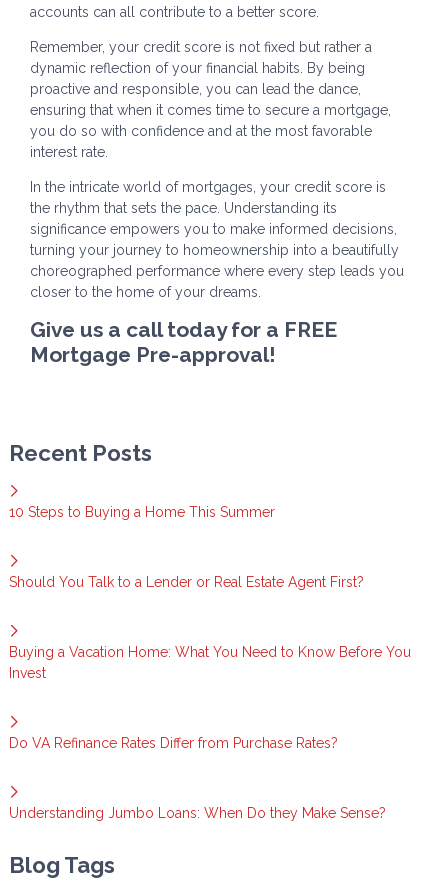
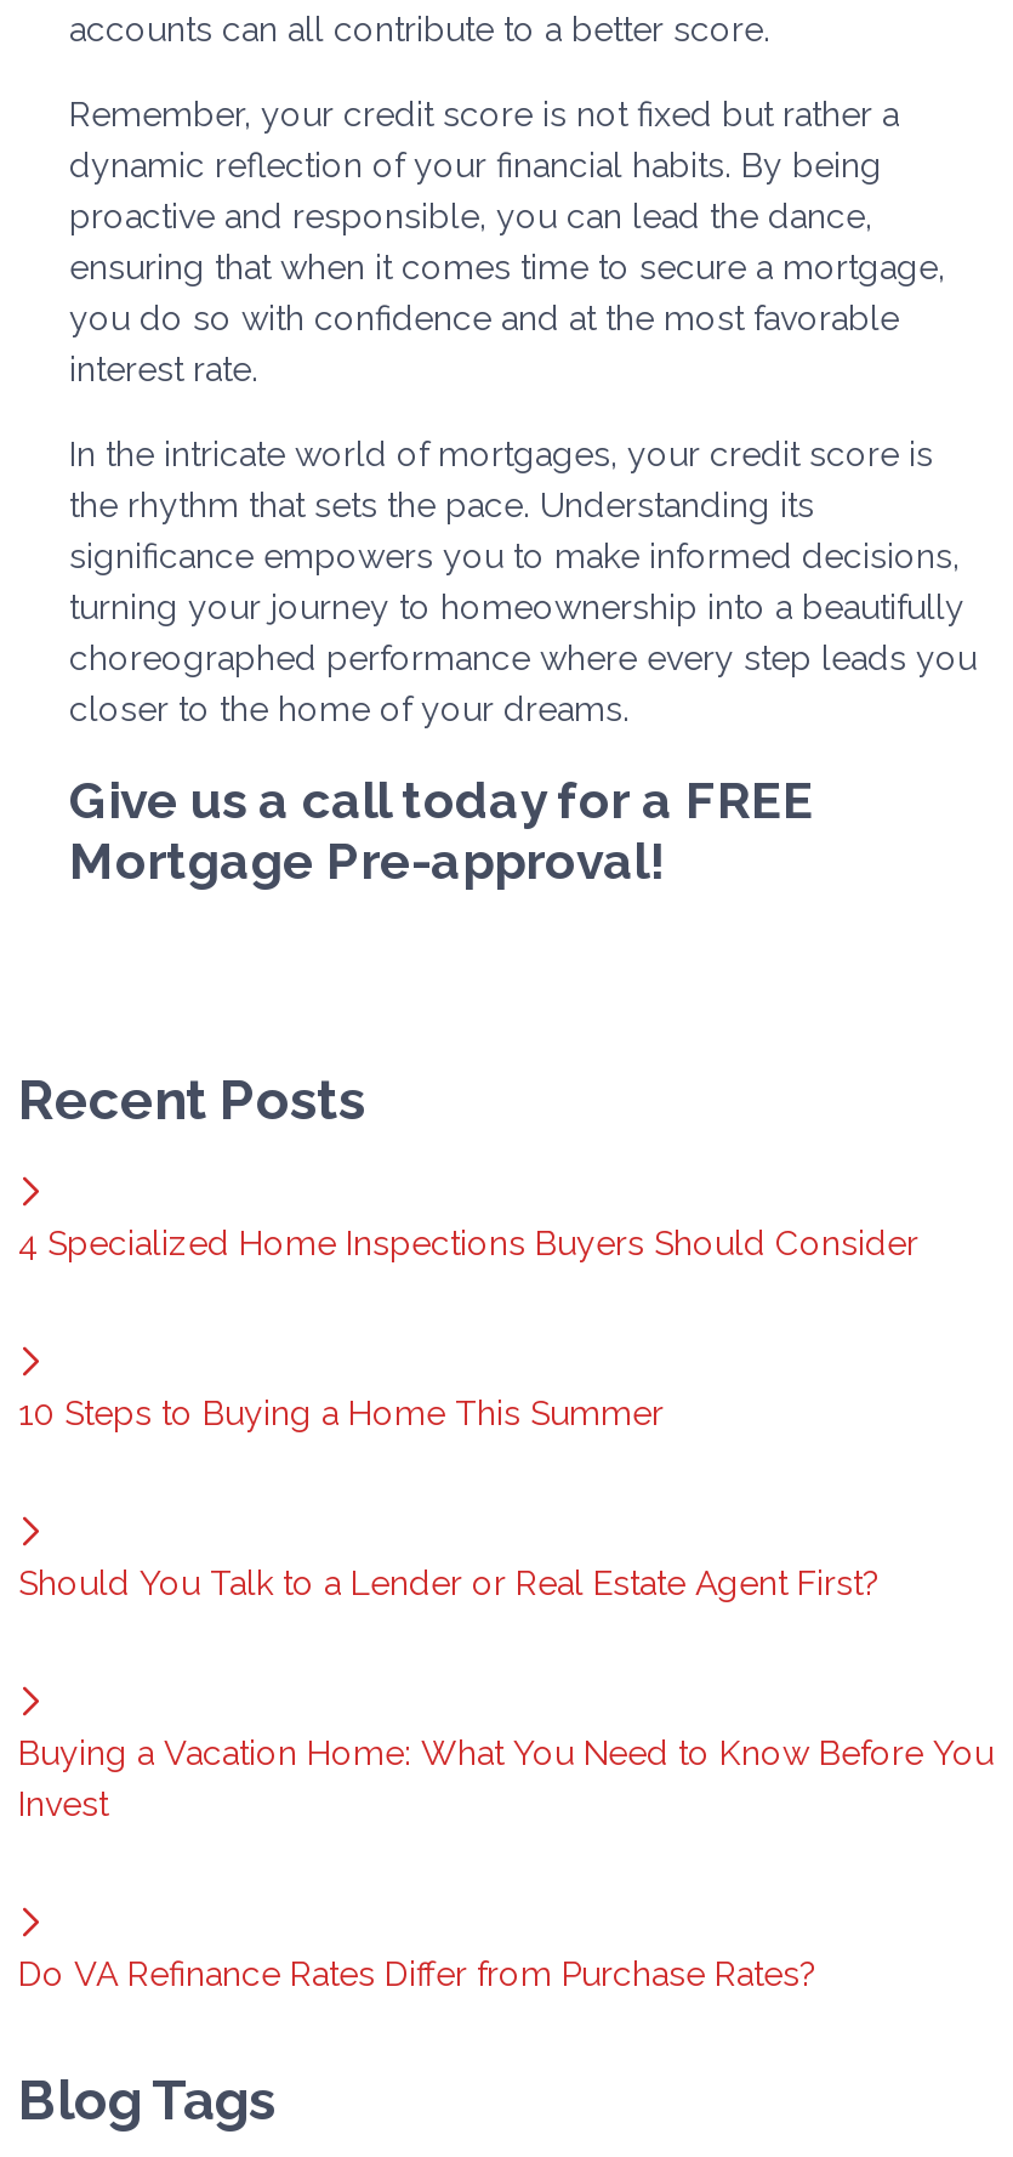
+ 4 Specialized Home Inspections Buyers Should Consider

moved down: 10 Steps to Buying a Home This Summer | Should You Talk to a Lender or Real Estate Agent First? | Buying a Vacation Home: What You Need to Know Before You | Invest | Do VA Refinance Rates Differ from Purchase Rates?

- Understanding Jumbo Loans: When Do they Make Sense?
